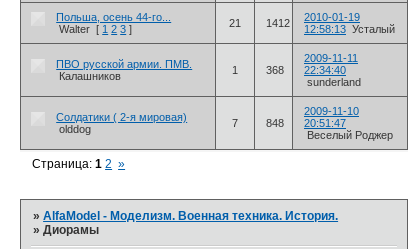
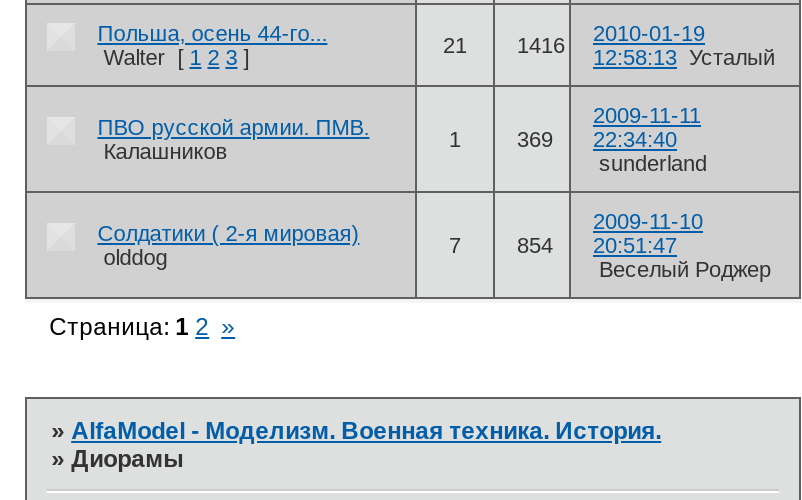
- 1412 2010-01-19 12:58:13 Усталый
+ 1416 2010-01-19 12:58:13 Усталый

- 368 22:34:40
+ 369 22:34:40

- 848 20:51:47
+ 854 20:51:47
